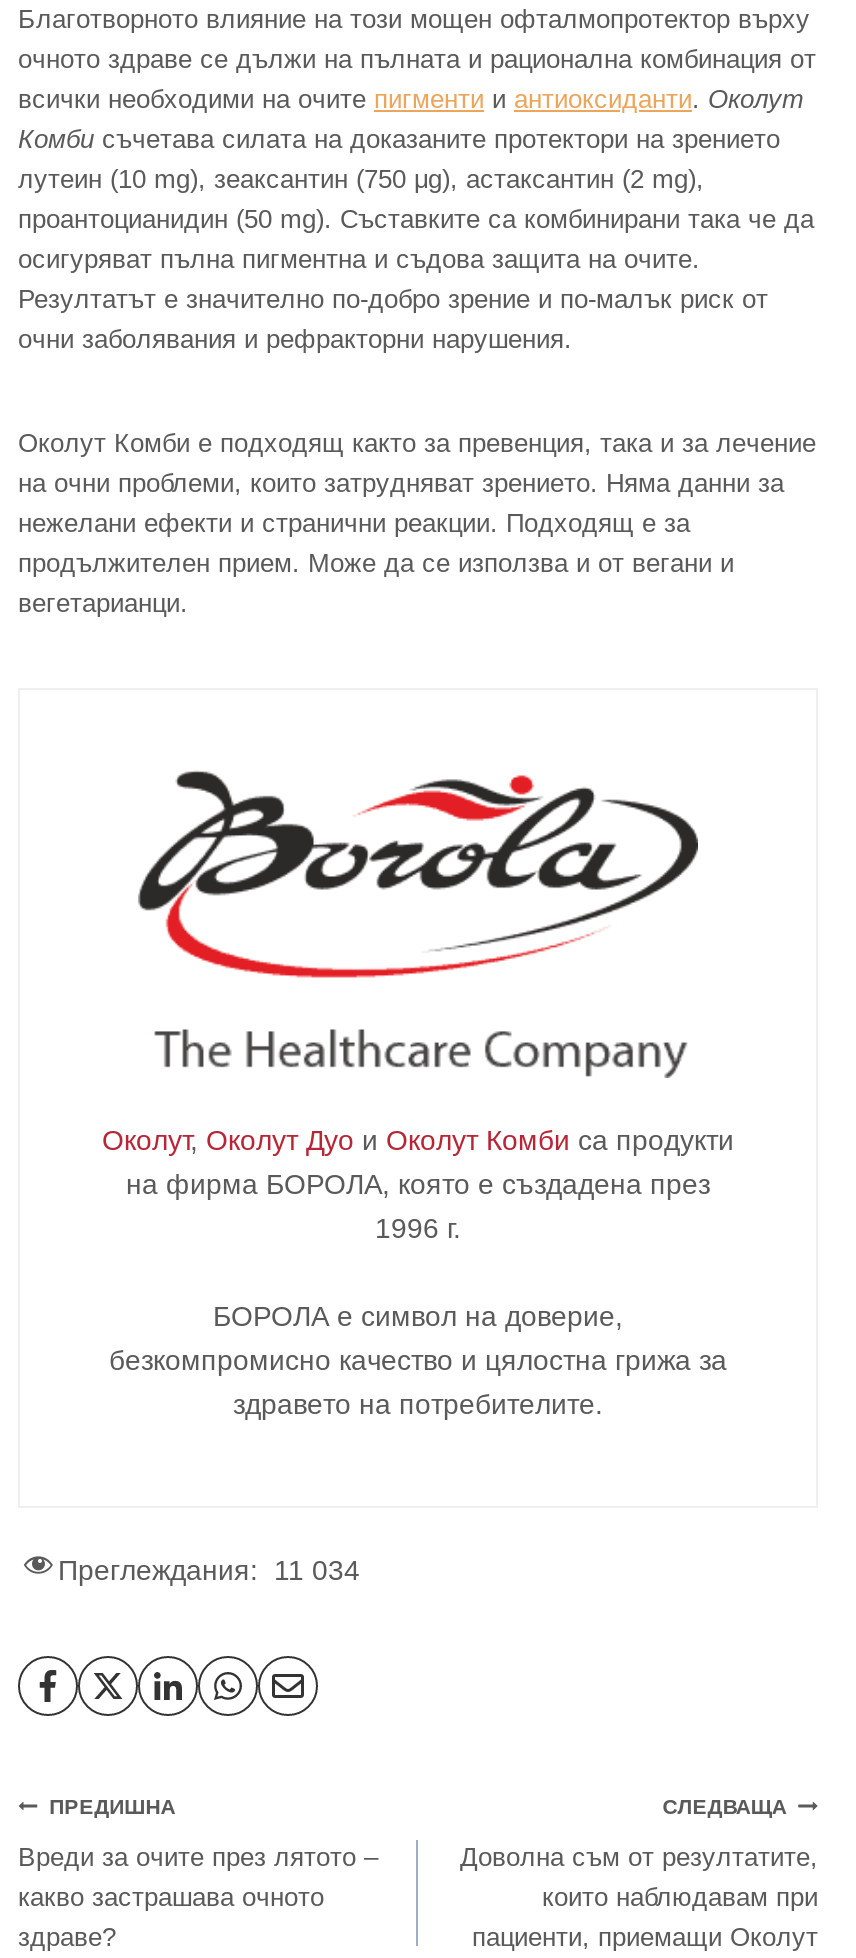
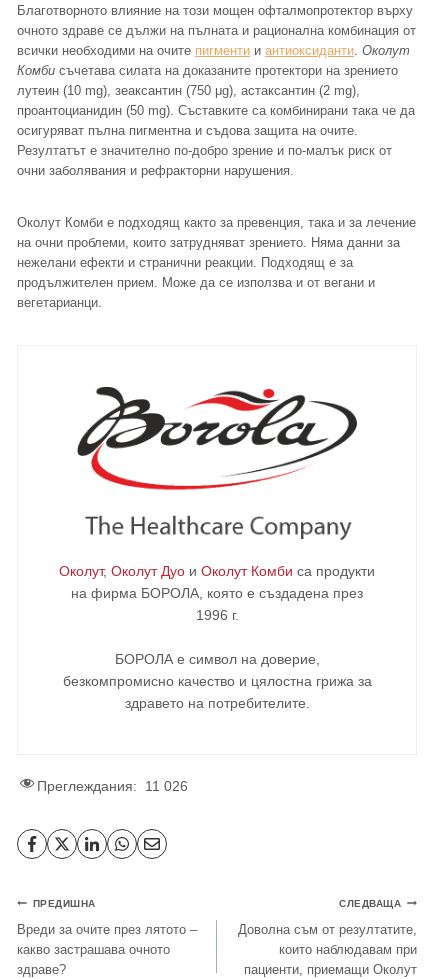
- Преглеждания: 11 034
+ Преглеждания: 11 026
